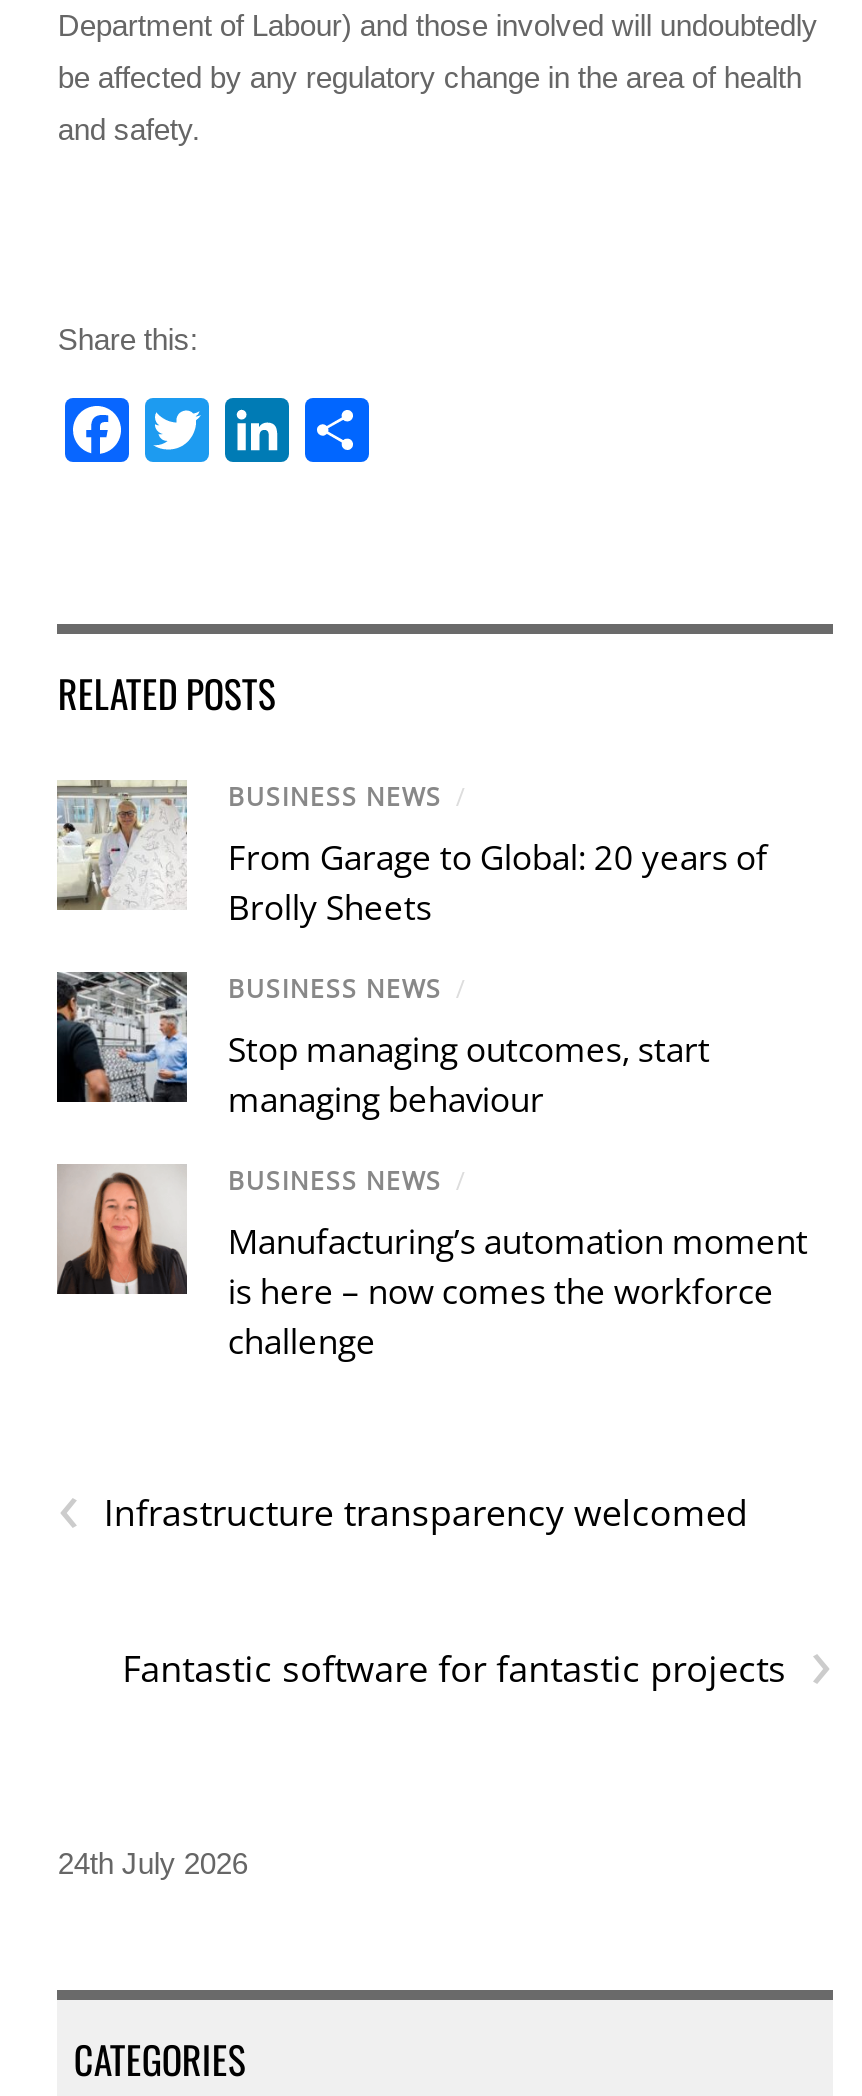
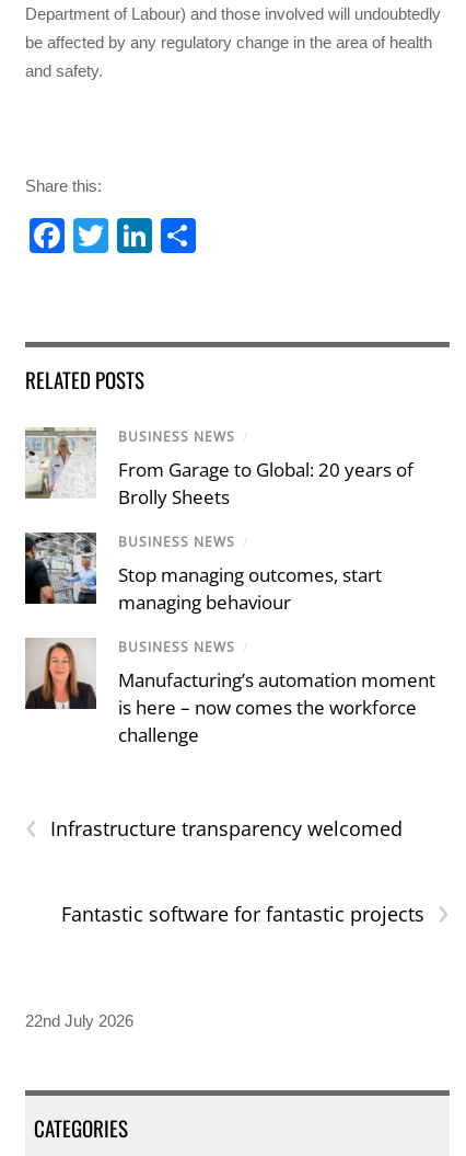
- 24th July 2026
+ 22nd July 2026
